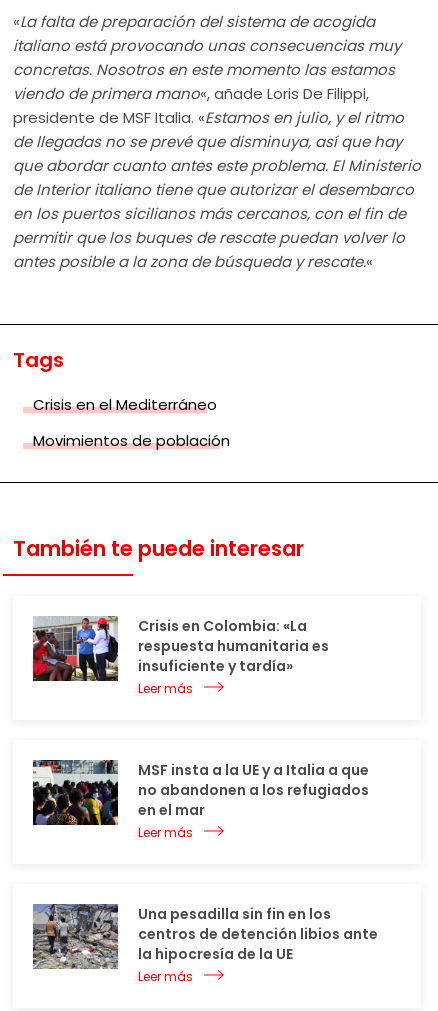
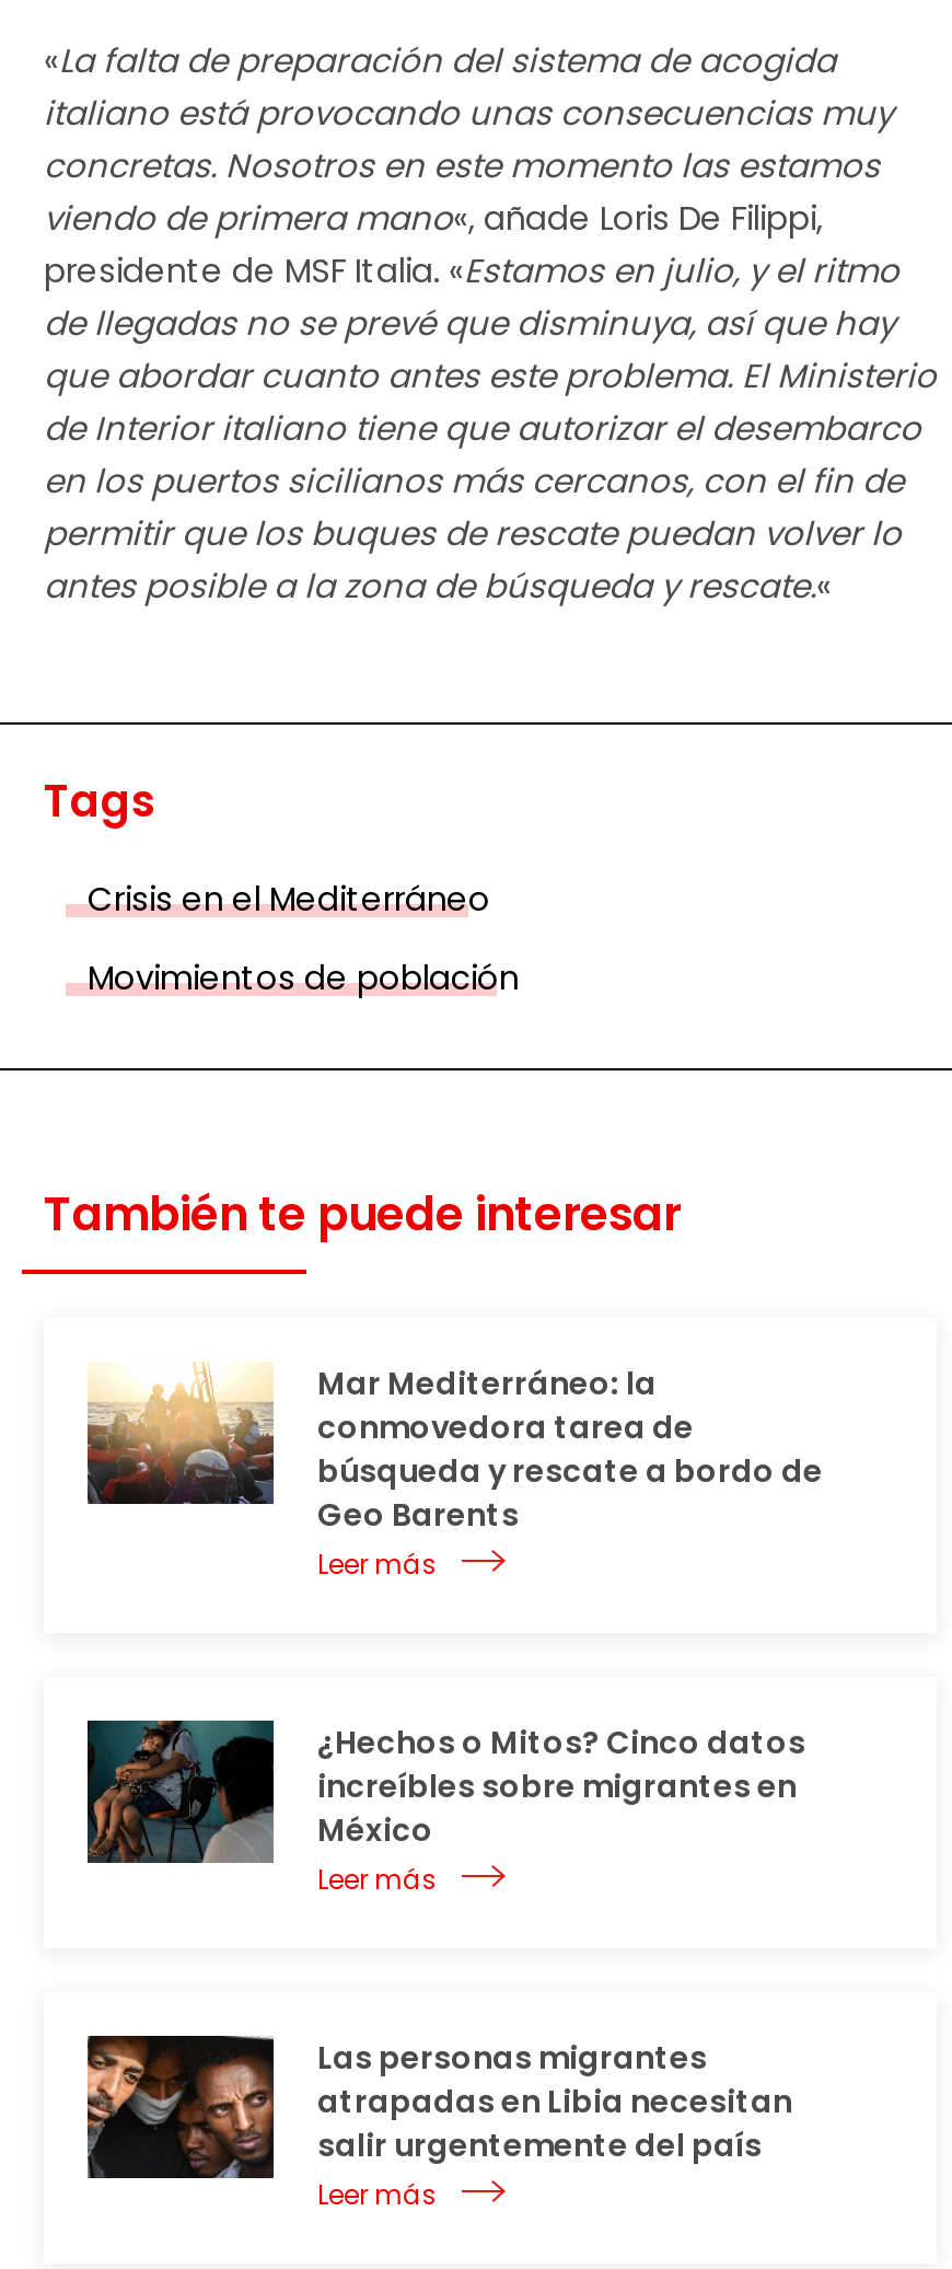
- [image]
- Crisis en Colombia: «La
- respuesta humanitaria es
- insuficiente y tardía»
+ [image]
+ Mar Mediterráneo: la
+ conmovedora tarea de
+ búsqueda y rescate a bordo de
+ Geo Barents

- [image]
- MSF insta a la UE y a Italia a que
- no abandonen a los refugiados
- en el mar
+ [image]
+ ¿Hechos o Mitos? Cinco datos
+ increíbles sobre migrantes en
+ México

- [image]
- Una pesadilla sin fin en los
- centros de detención libios ante
- la hipocresía de la UE
+ [image]
+ Las personas migrantes
+ atrapadas en Libia necesitan
+ salir urgentemente del país
